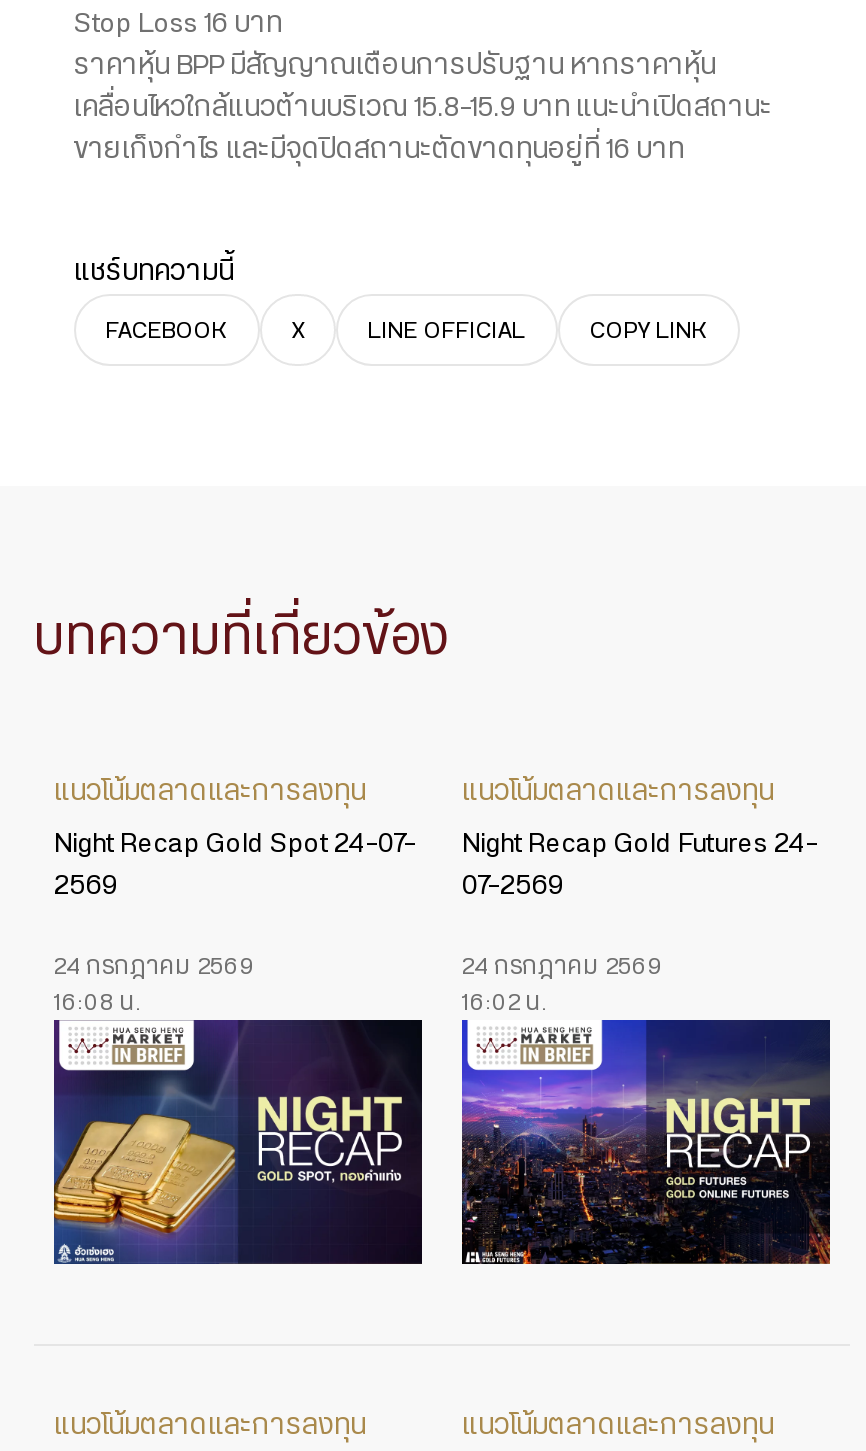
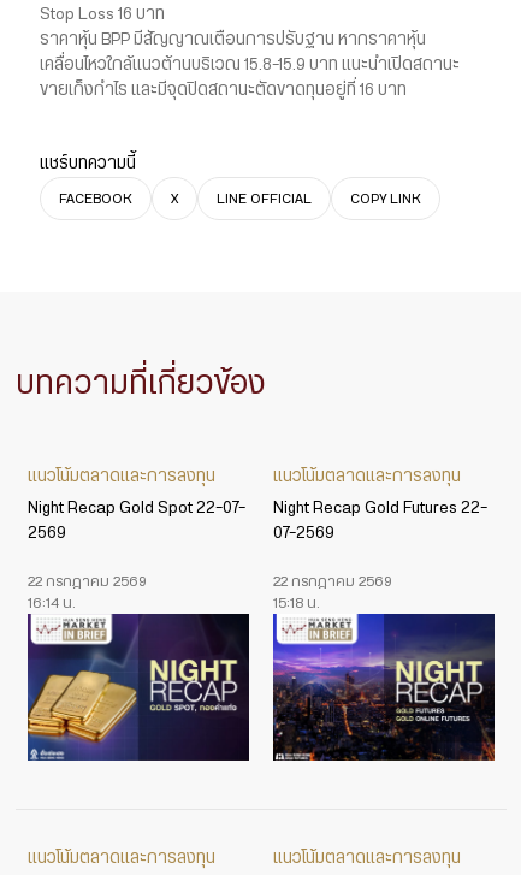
- Night Recap Gold Spot 24-07-
+ Night Recap Gold Spot 22-07-

- Night Recap Gold Futures 24-
+ Night Recap Gold Futures 22-

- 24 กรกฎาคม 2569
+ 22 กรกฎาคม 2569

- 24 กรกฎาคม 2569
+ 22 กรกฎาคม 2569

- 16:08 น.
+ 16:14 น.

- 16:02 น.
+ 15:18 น.
